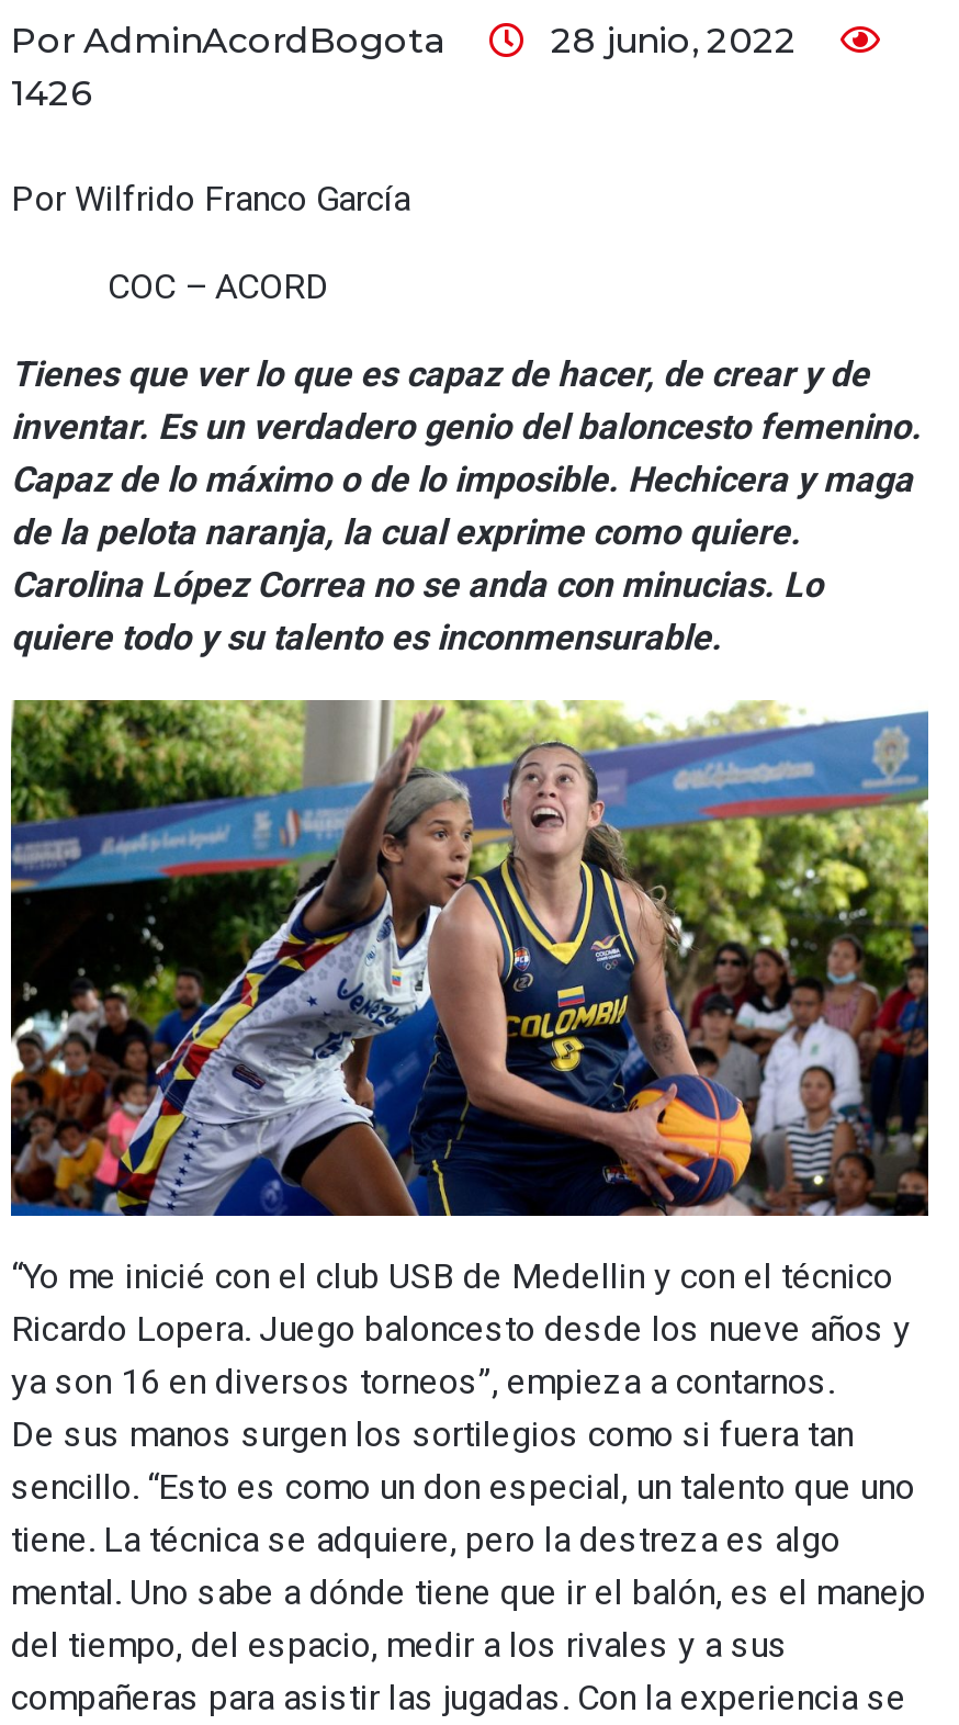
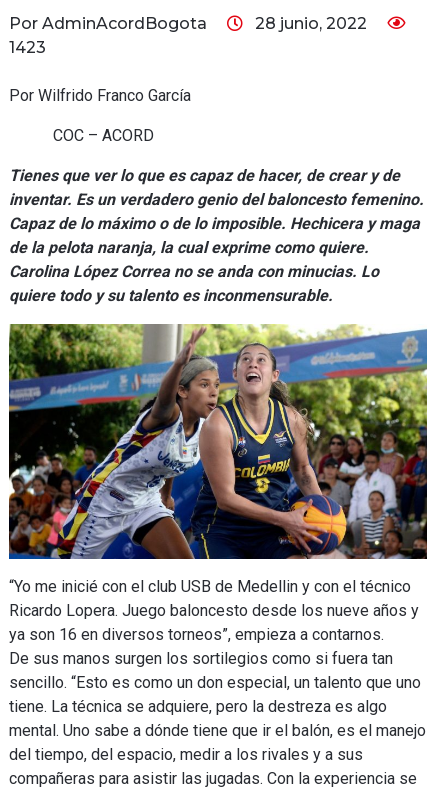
- 1426
+ 1423
